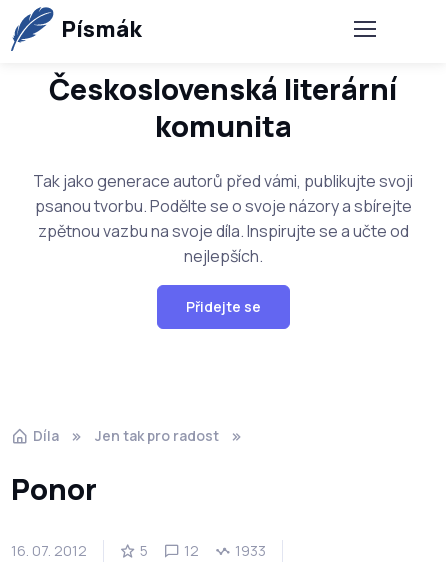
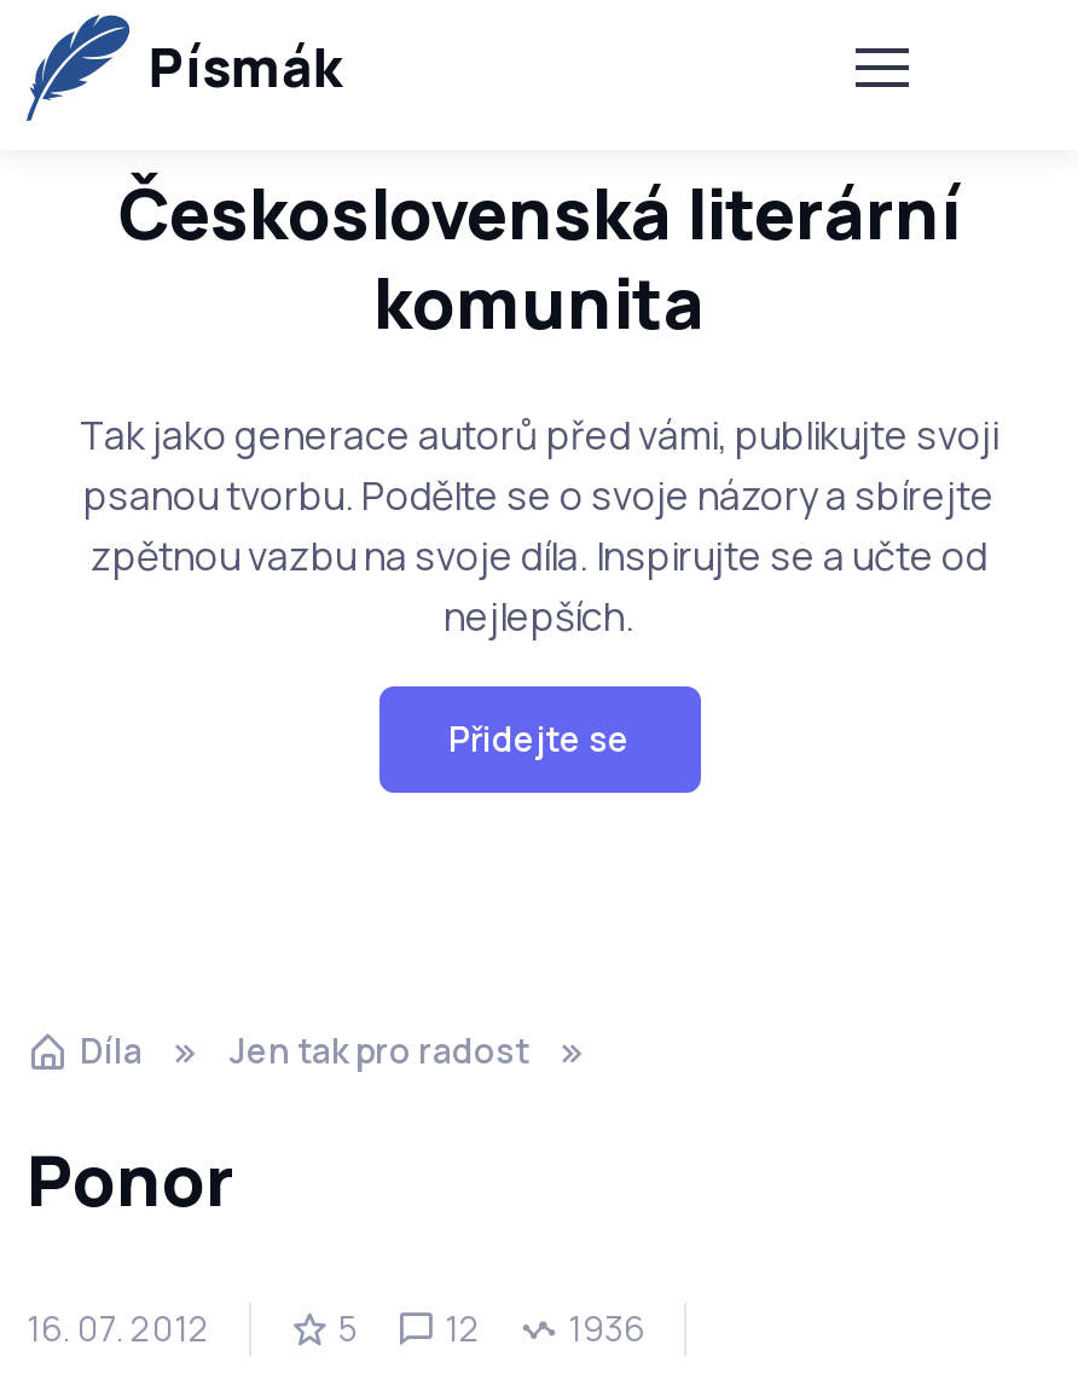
- 5 12 1933
+ 5 12 1936
